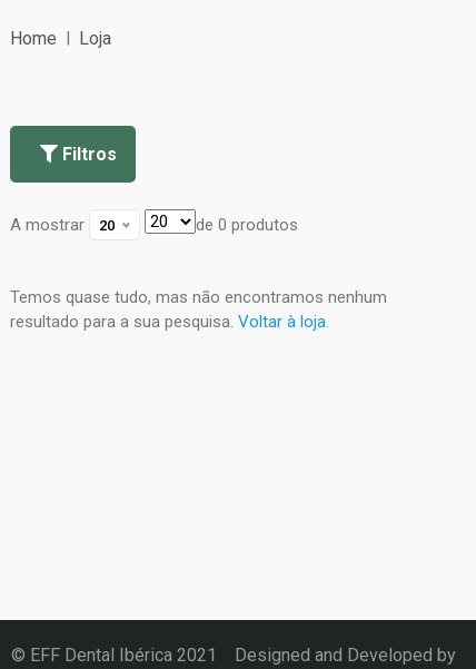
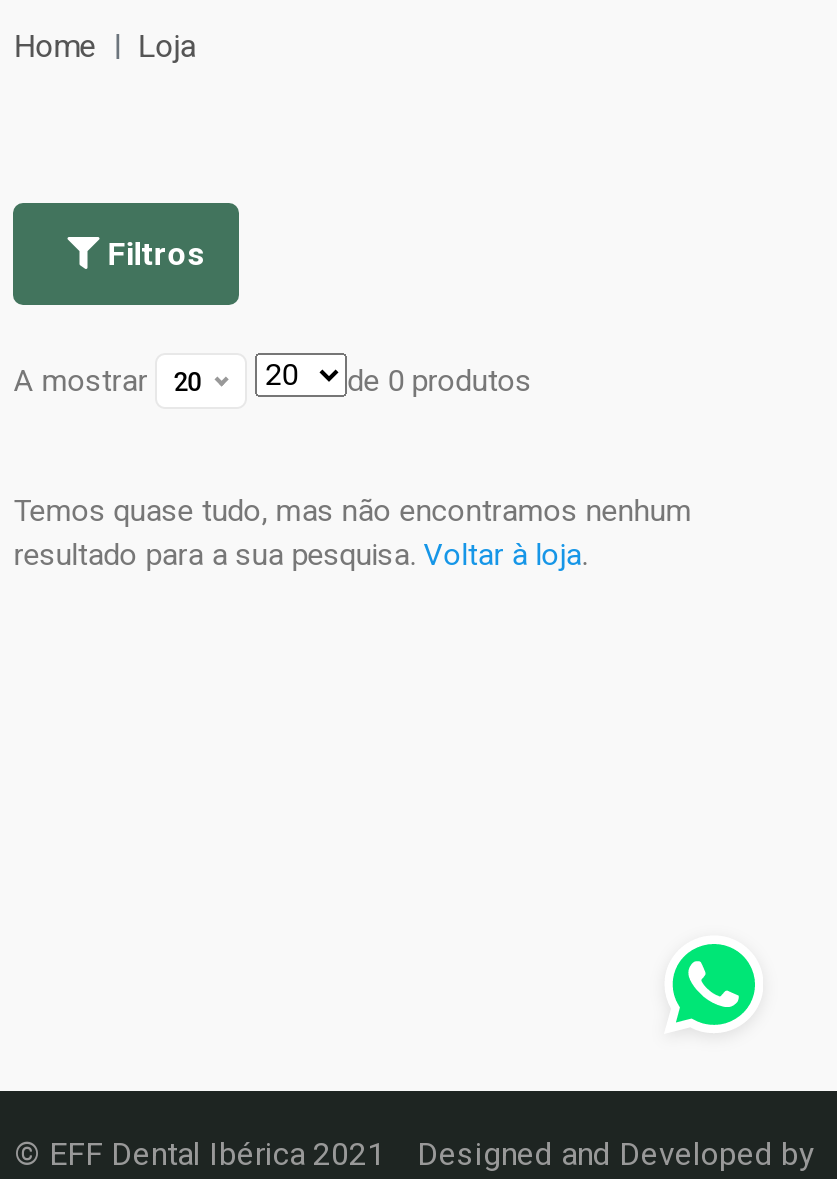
+ [image]
